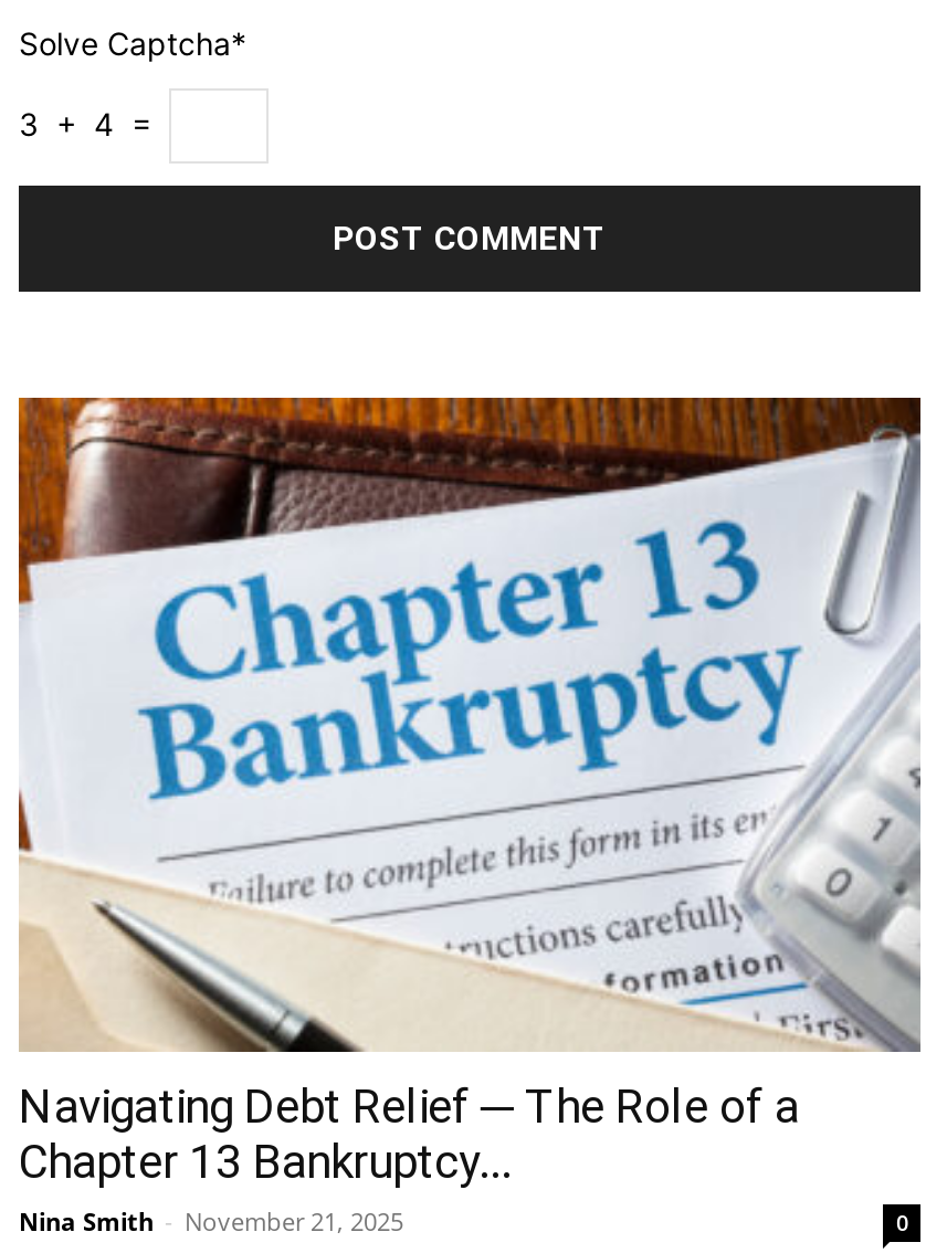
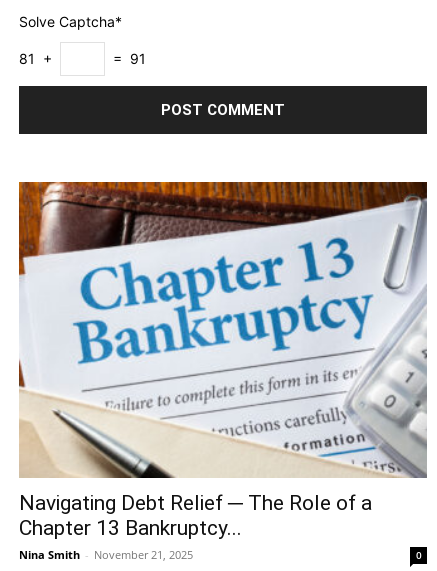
- 3 + 4 =
+ 81 +
+ = 91
